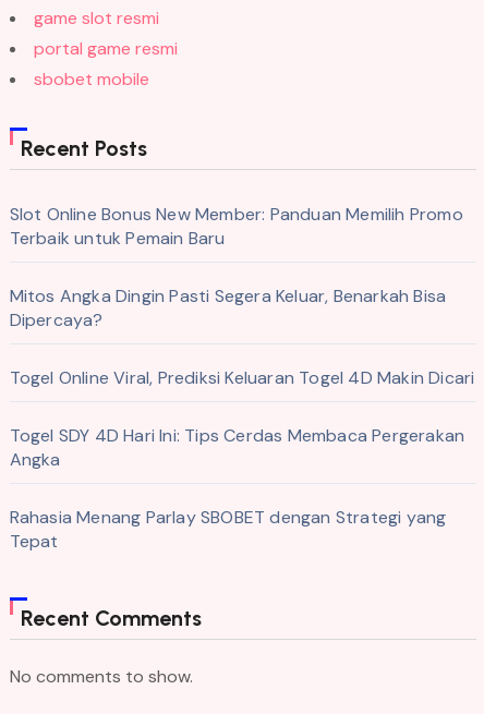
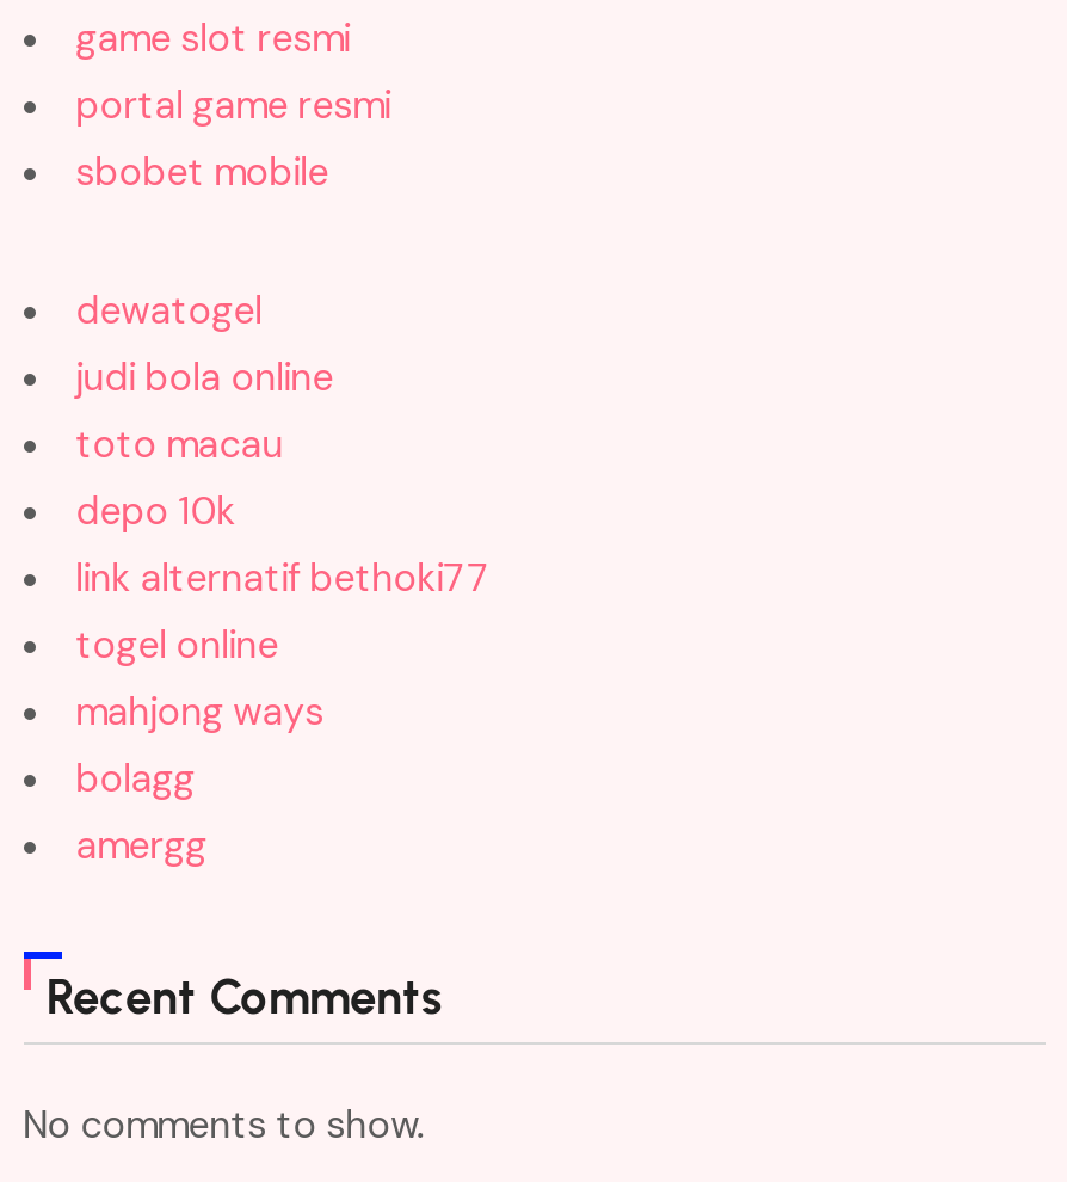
- Recent Posts
- Slot Online Bonus New Member: Panduan Memilih Promo
- Terbaik untuk Pemain Baru
- Mitos Angka Dingin Pasti Segera Keluar, Benarkah Bisa
- Dipercaya?
- Togel Online Viral, Prediksi Keluaran Togel 4D Makin Dicari
- Togel SDY 4D Hari Ini: Tips Cerdas Membaca Pergerakan
- Angka
- Rahasia Menang Parlay SBOBET dengan Strategi yang
- Tepat
+ dewatogel
+ judi bola online
+ toto macau
+ depo 10k
+ link alternatif bethoki77
+ togel online
+ mahjong ways
+ bolagg
+ amergg
